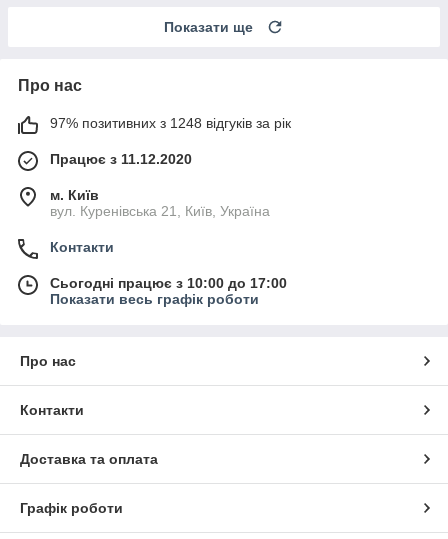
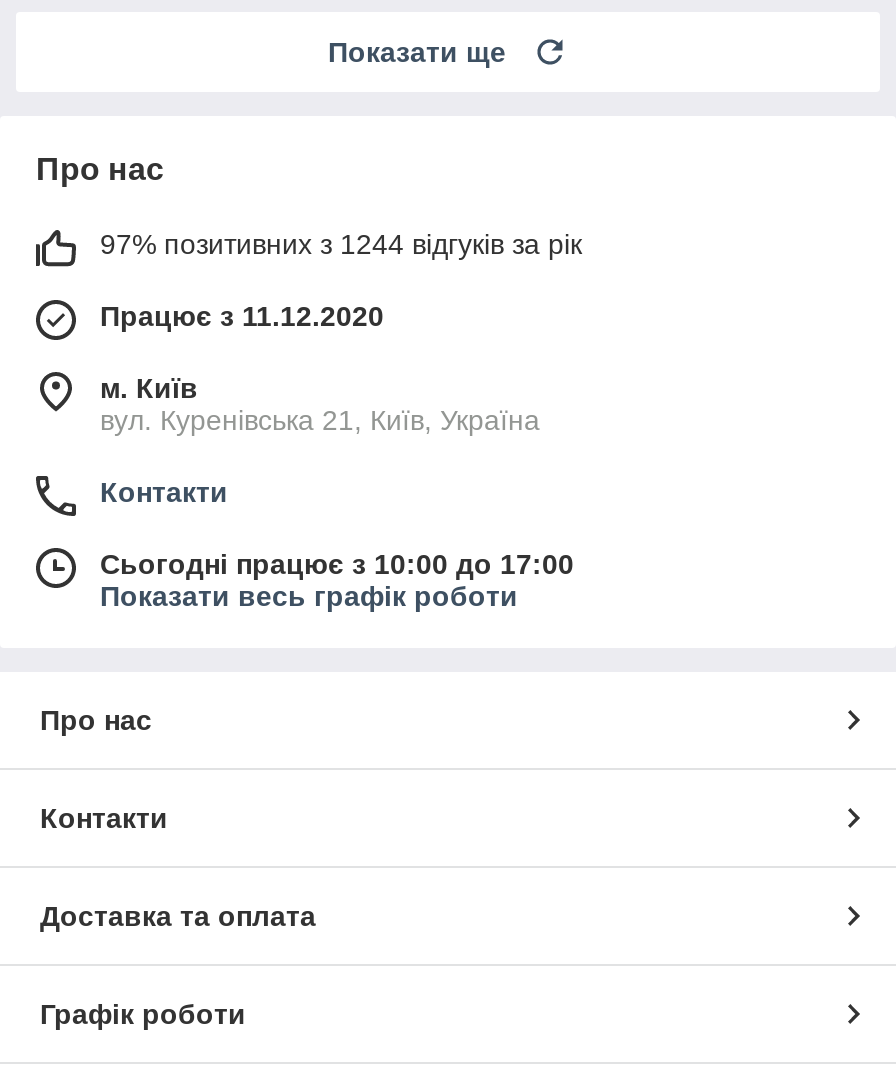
- 97% позитивних з 1248 відгуків за рік
+ 97% позитивних з 1244 відгуків за рік
